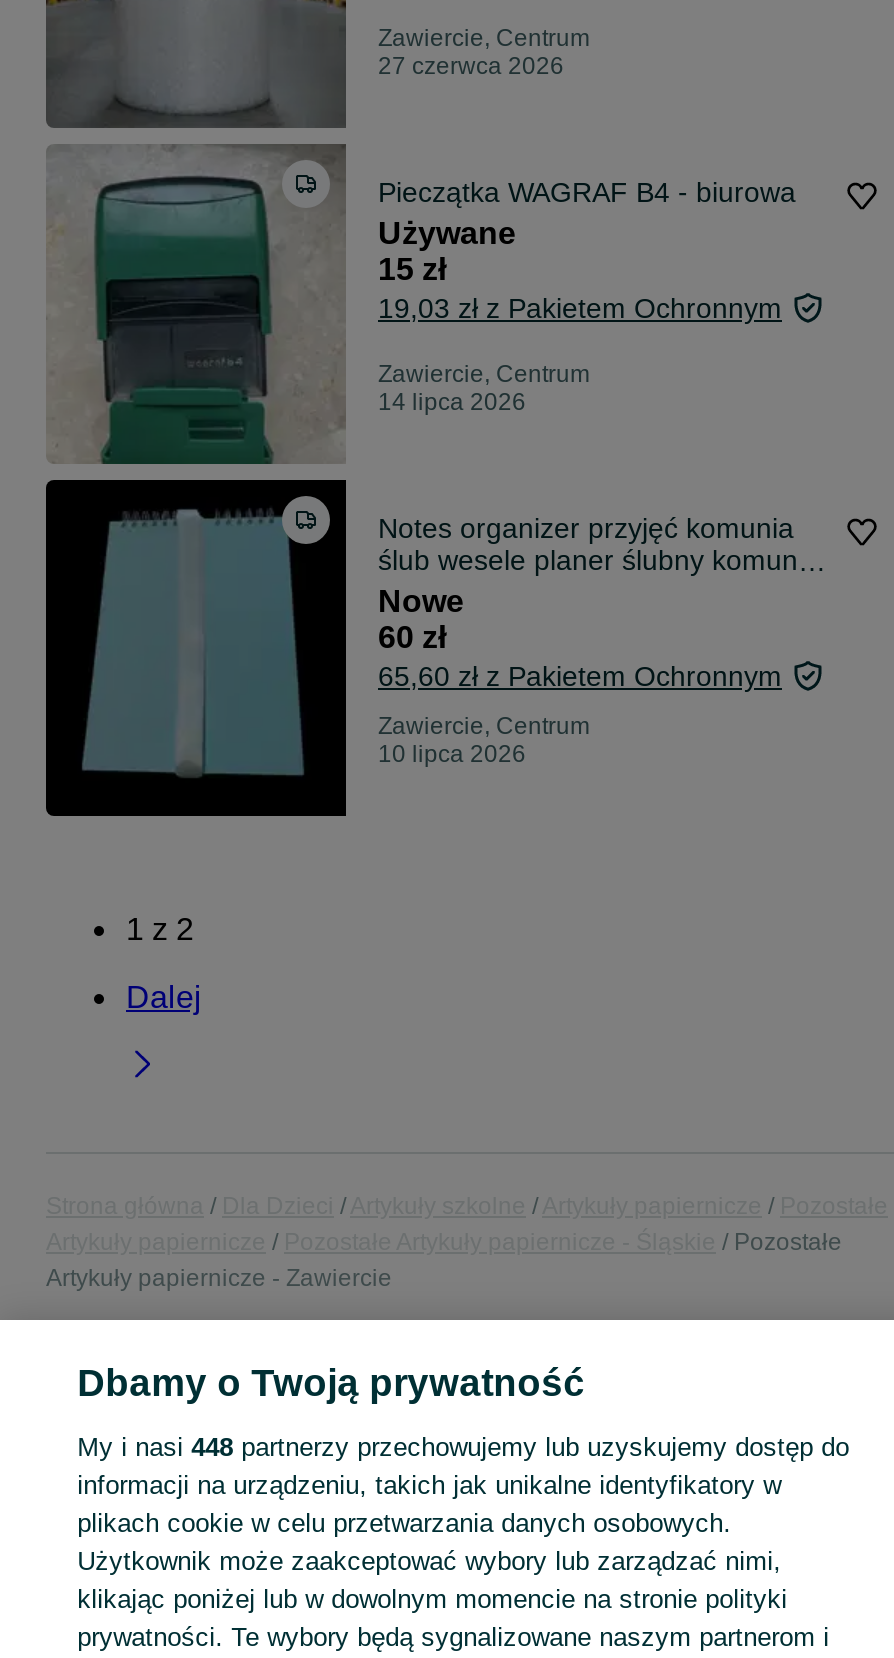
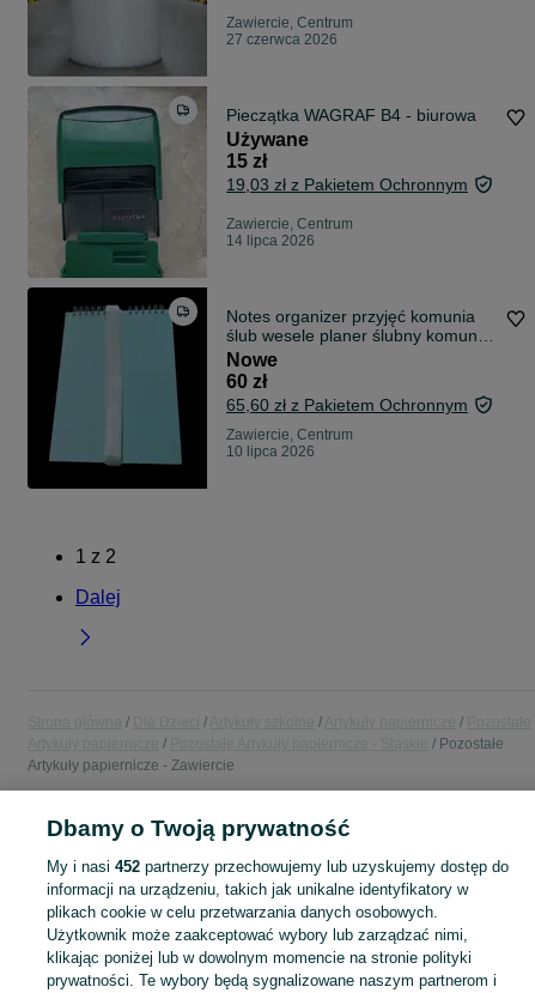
- My i nasi 448 partnerzy przechowujemy lub uzyskujemy dostęp do
+ My i nasi 452 partnerzy przechowujemy lub uzyskujemy dostęp do
